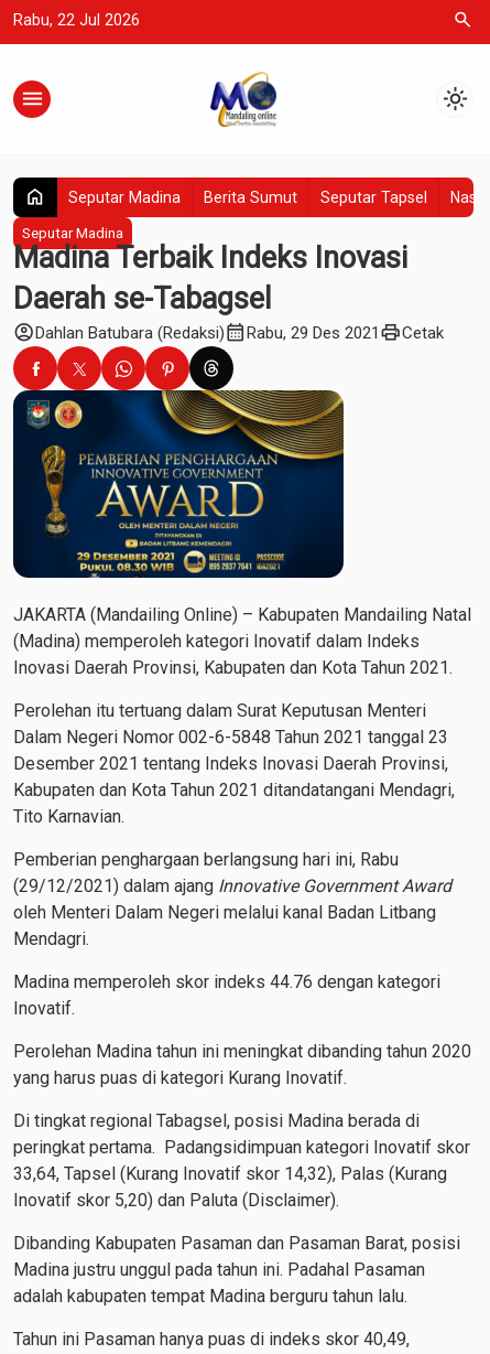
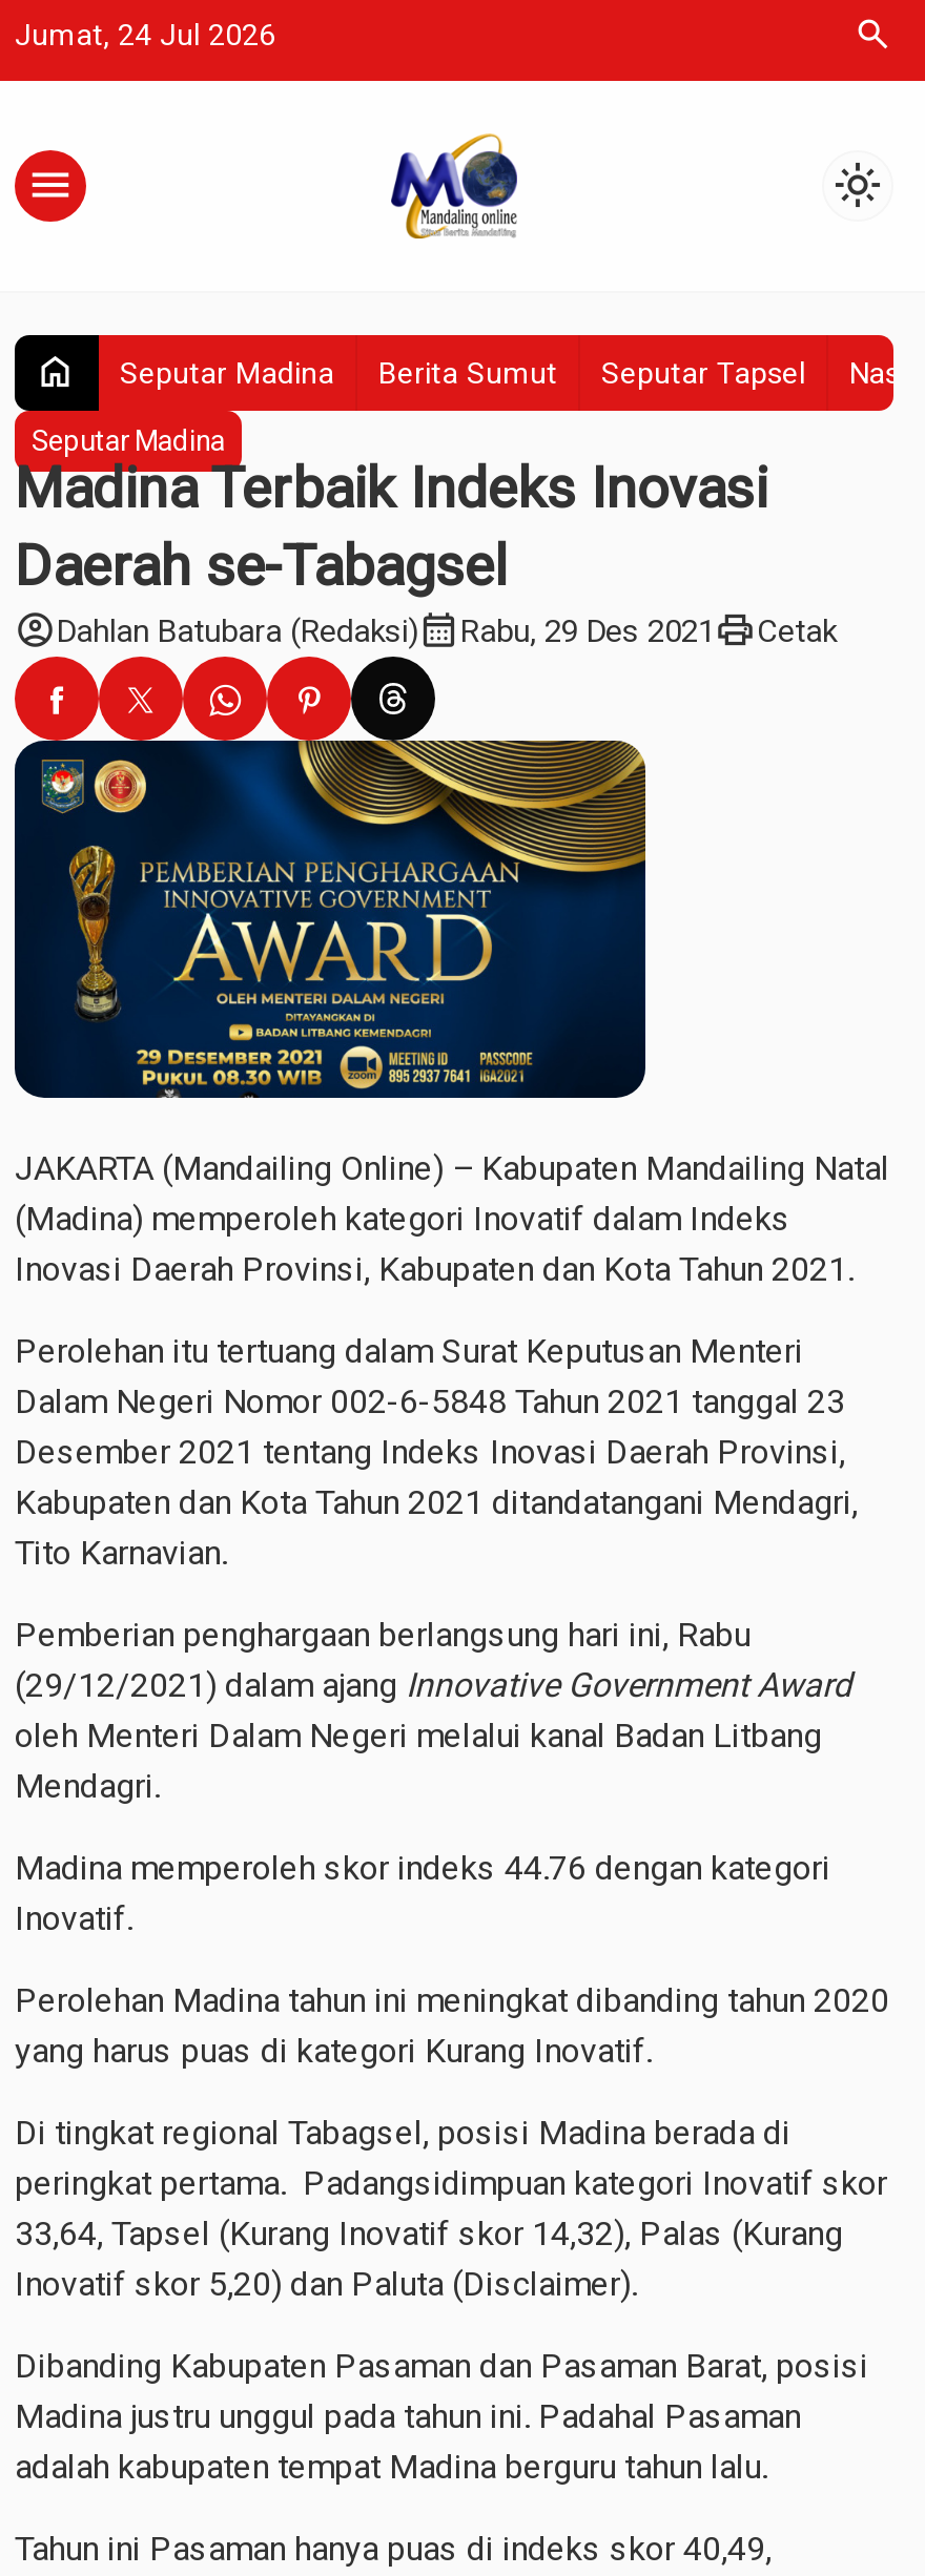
- Rabu, 22 Jul 2026
+ Jumat, 24 Jul 2026
